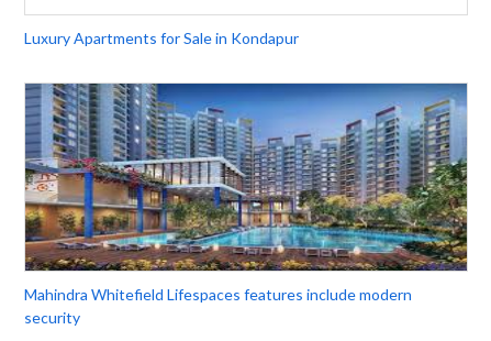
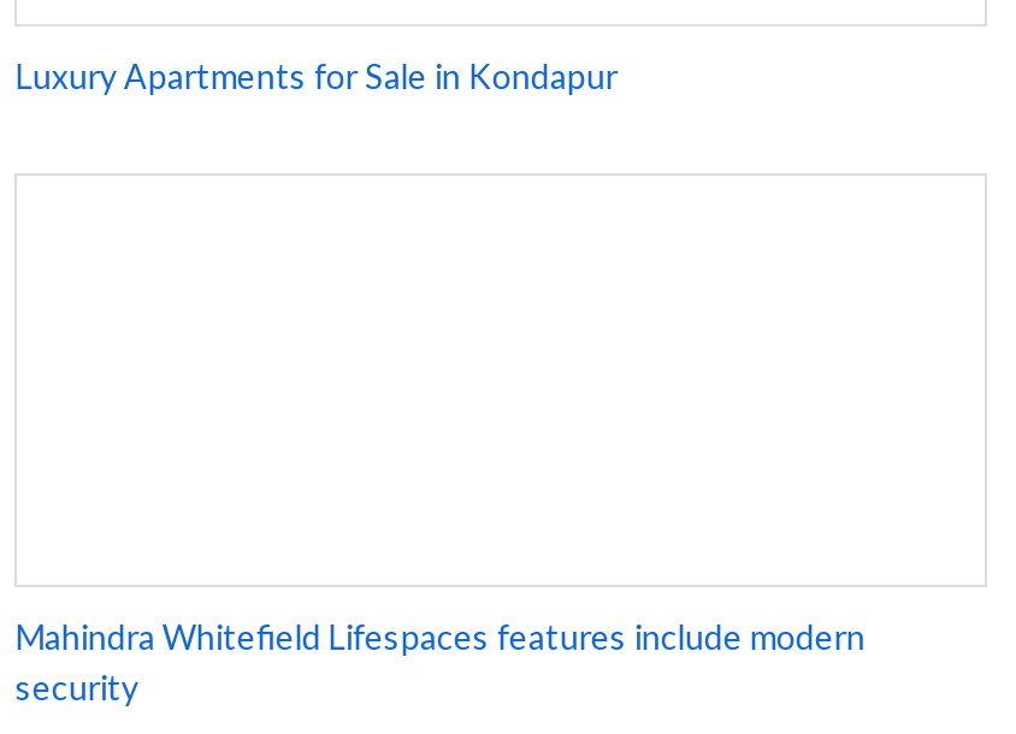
- [image]
